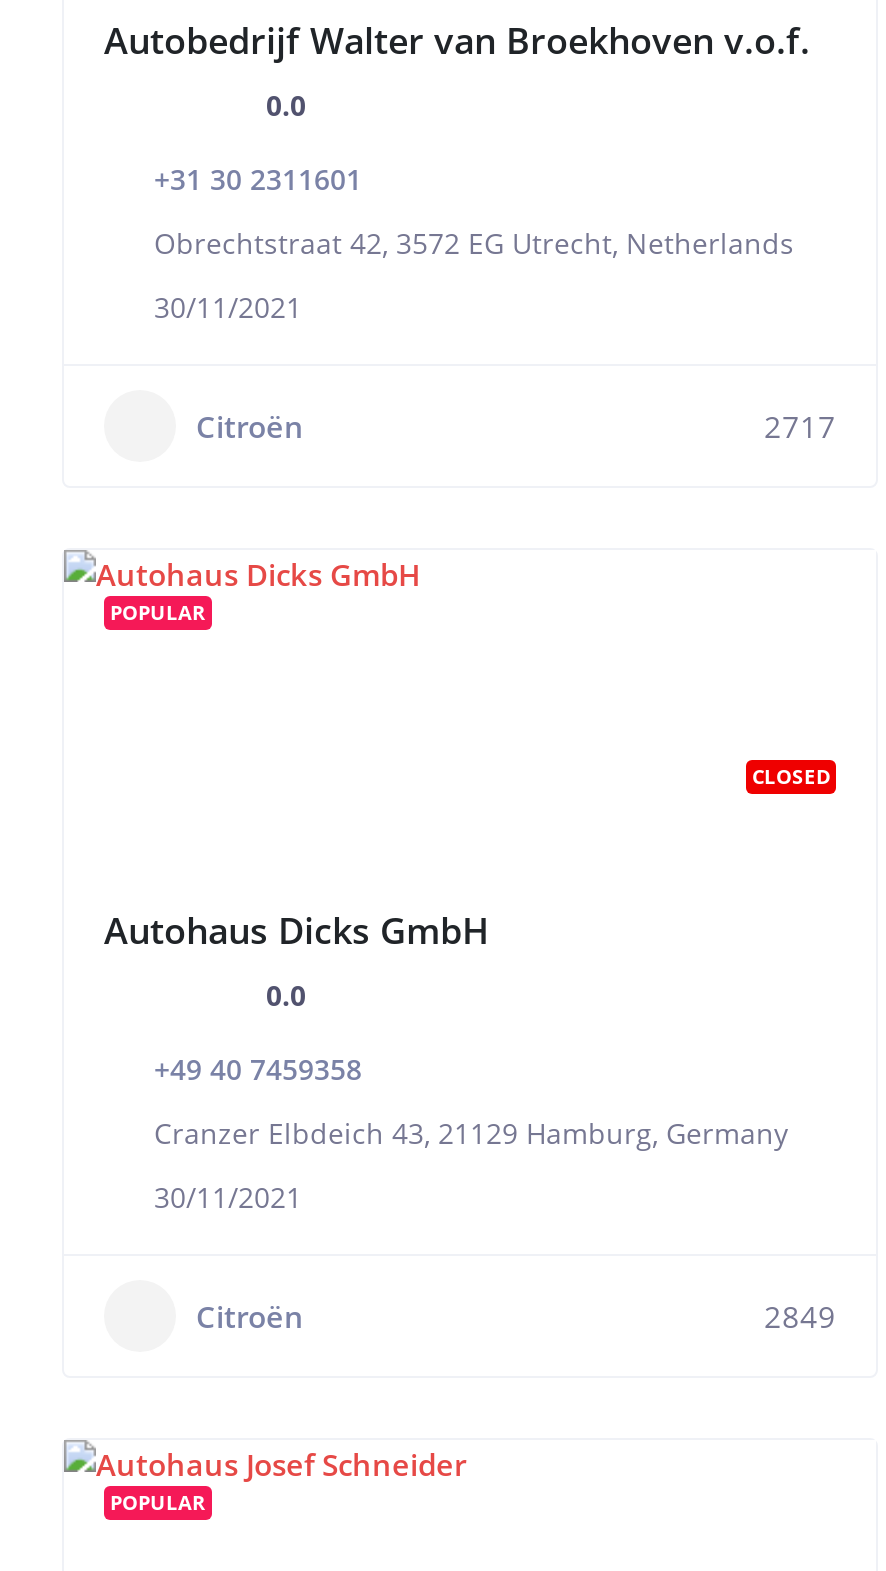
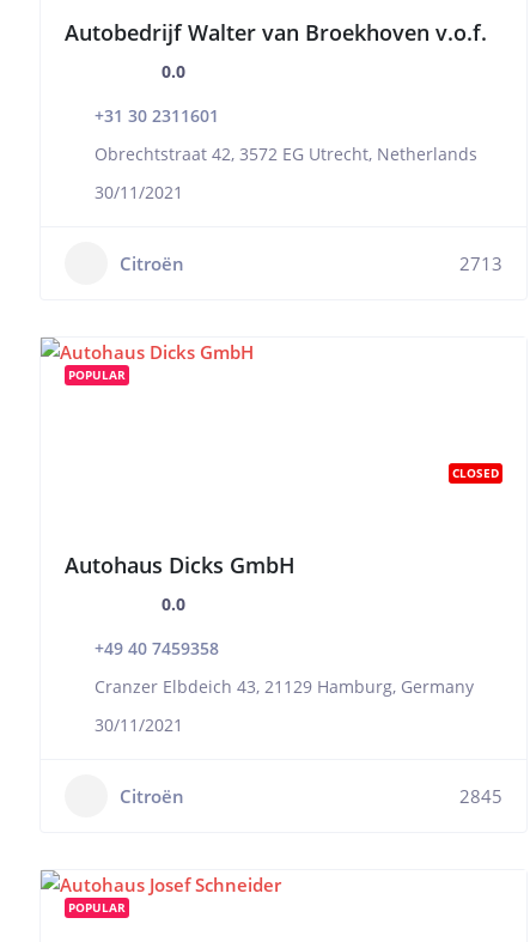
- 2717
+ 2713

- 2849
+ 2845
